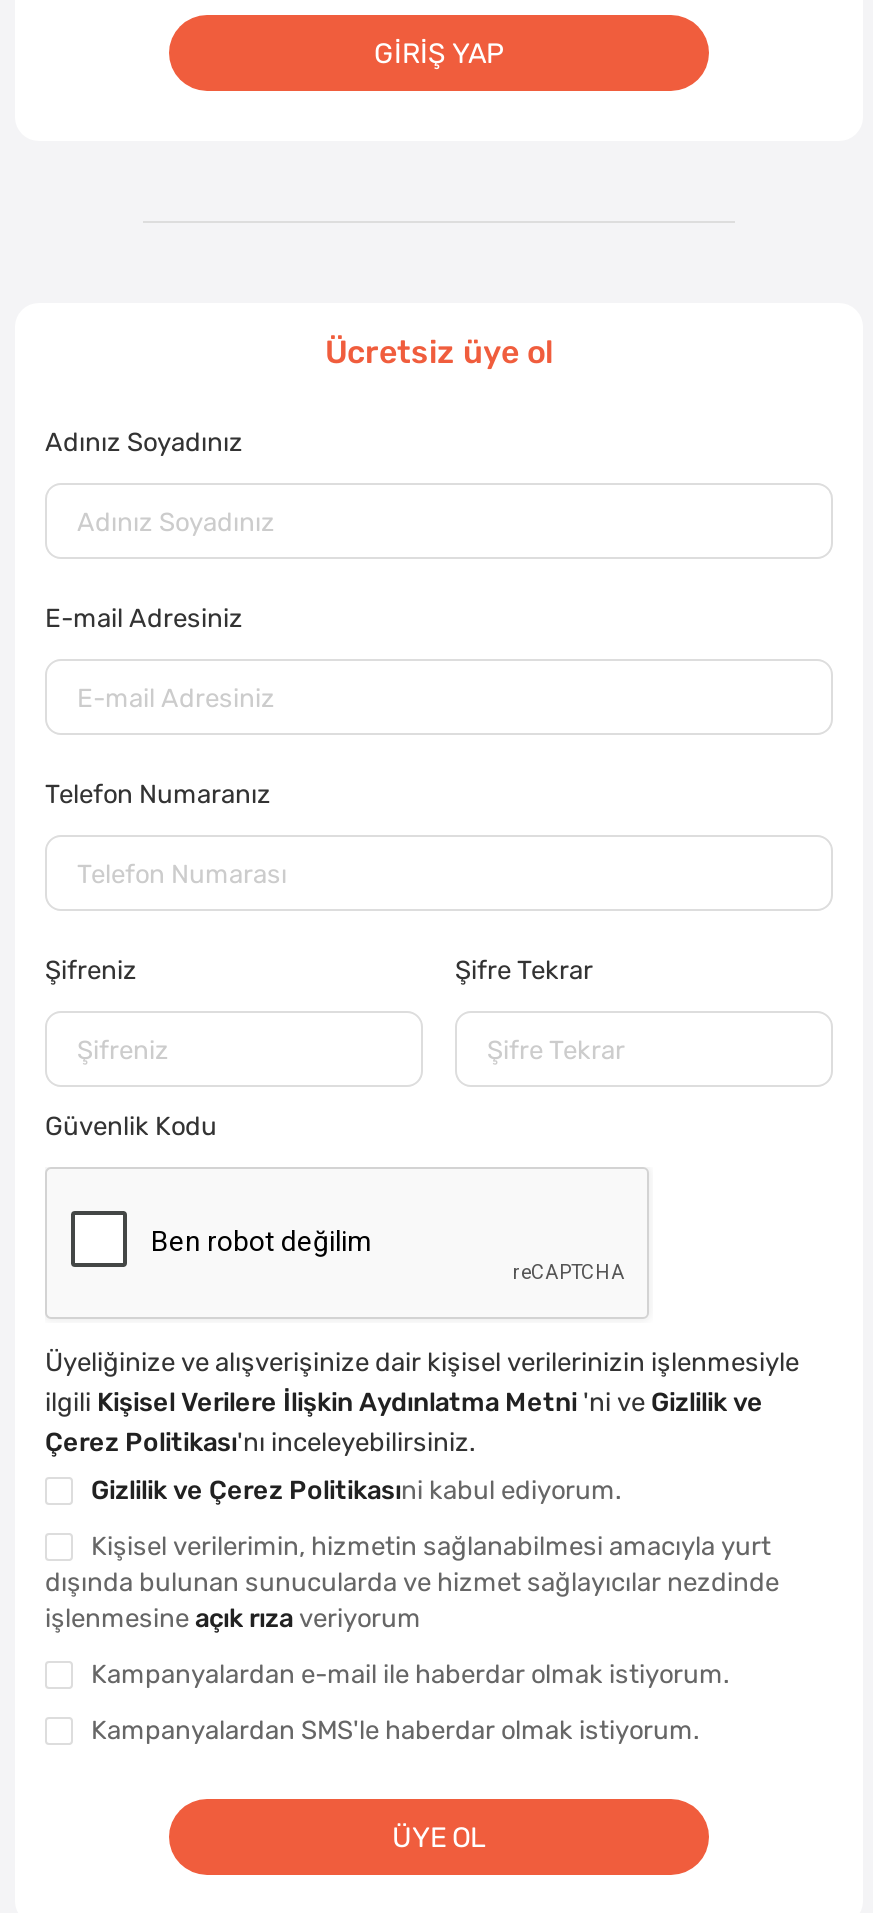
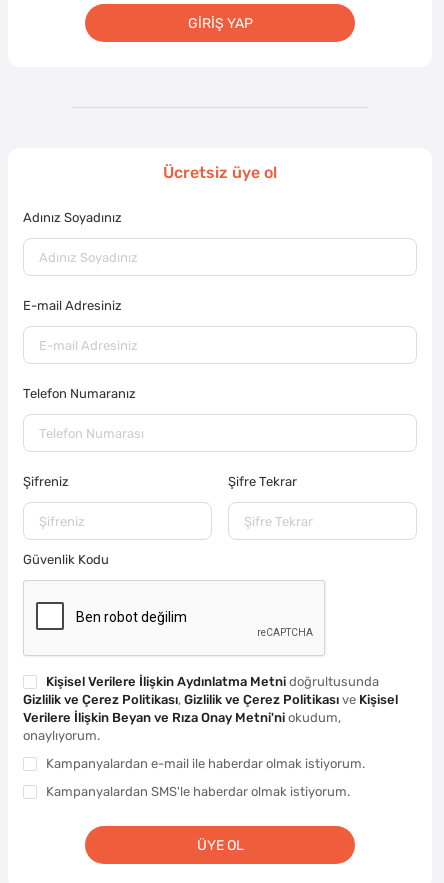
- Üyeliğinize ve alışverişinize dair kişisel verilerinizin işlenmesiyle
- ilgili Kişisel Verilere İlişkin Aydınlatma Metni 'ni ve Gizlilik ve
- Çerez Politikası'nı inceleyebilirsiniz.
- Gizlilik ve Çerez Politikasıni kabul ediyorum.
- Kişisel verilerimin, hizmetin sağlanabilmesi amacıyla yurt
- dışında bulunan sunucularda ve hizmet sağlayıcılar nezdinde
- işlenmesine açık rıza veriyorum
+ Kişisel Verilere İlişkin Aydınlatma Metni doğrultusunda
+ Gizlilik ve Çerez Politikası, Gizlilik ve Çerez Politikası ve Kişisel
+ Verilere İlişkin Beyan ve Rıza Onay Metni'ni okudum,
+ onaylıyorum.
